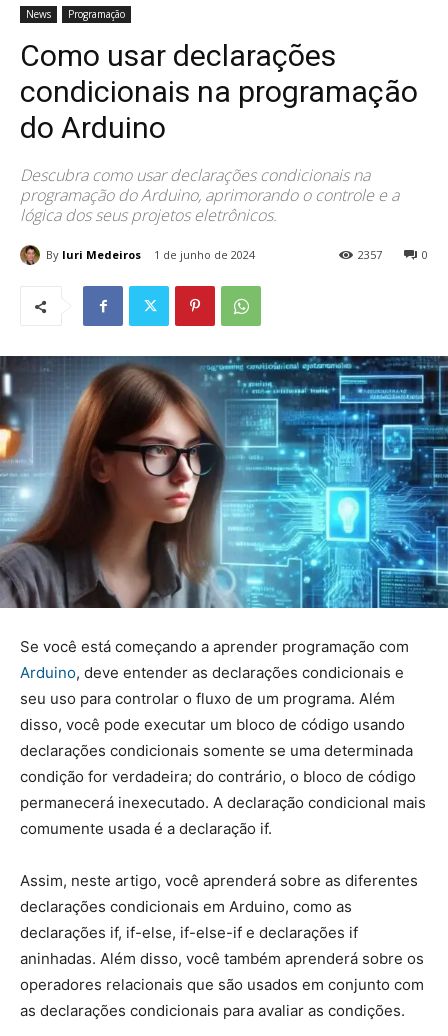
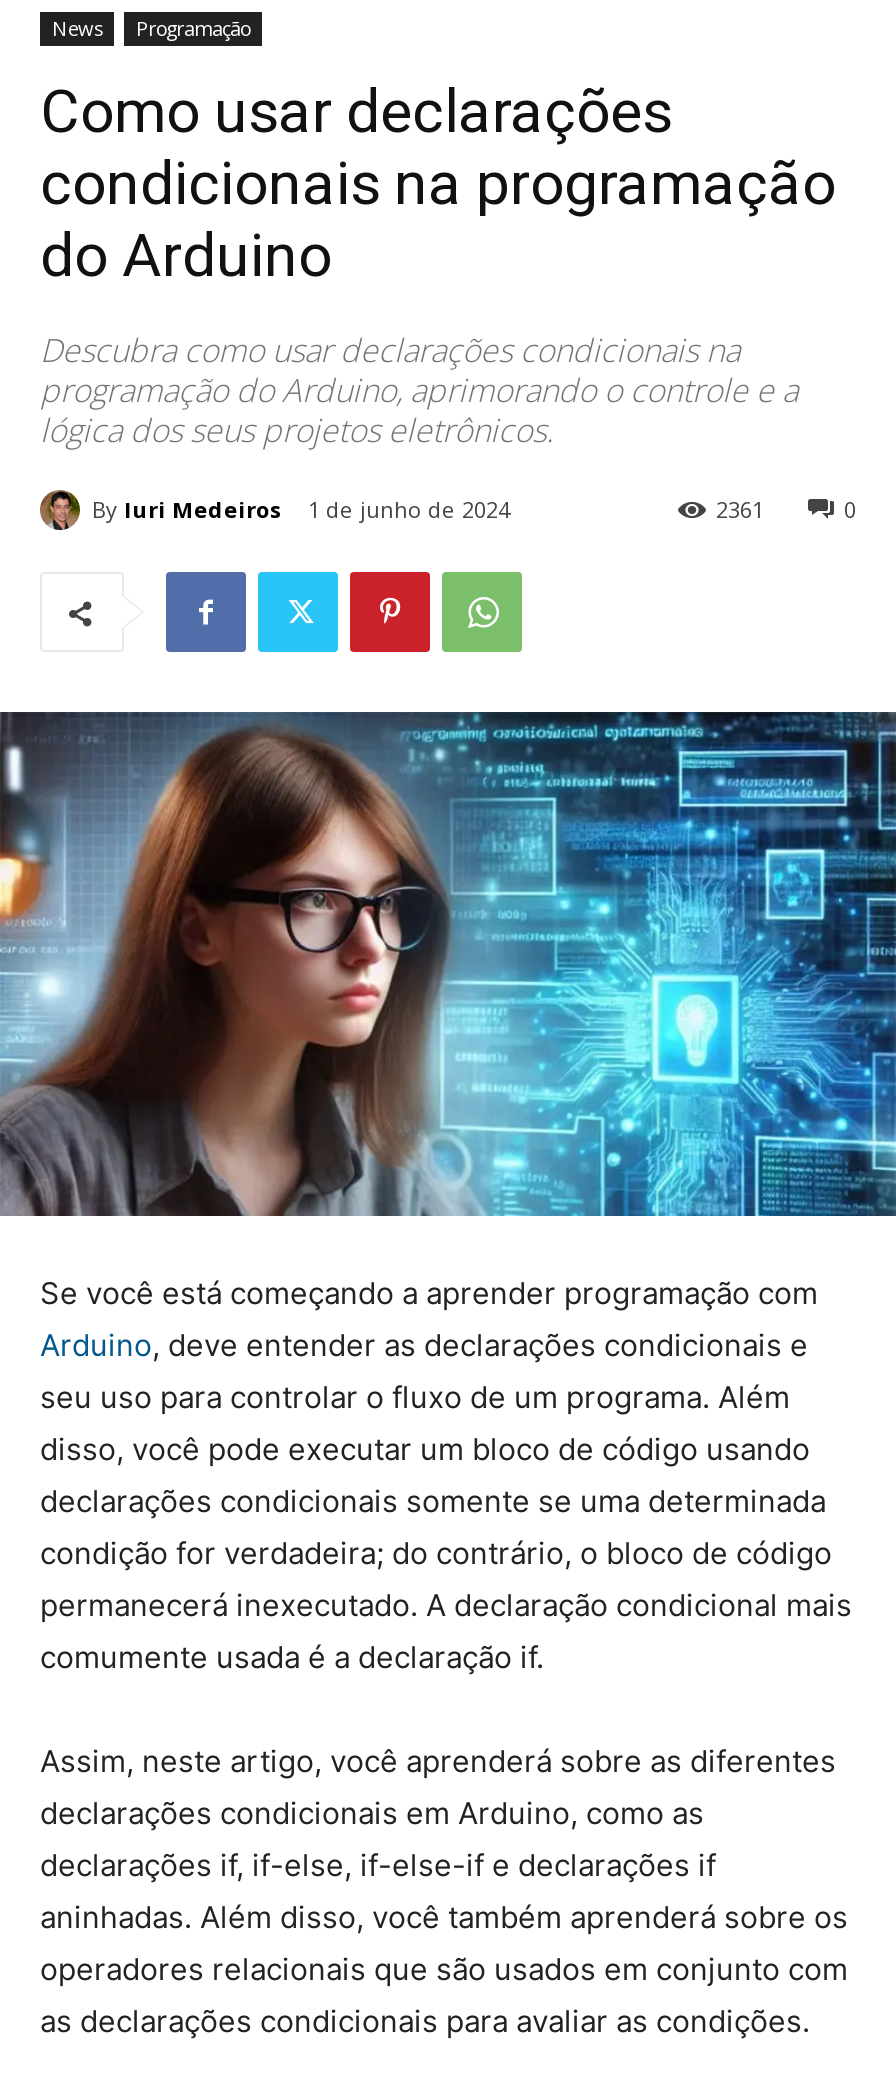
- 2357
+ 2361
